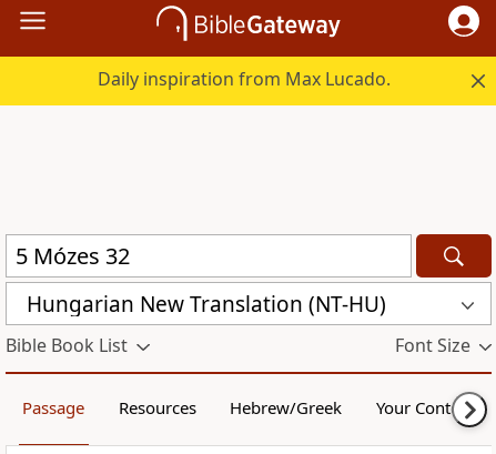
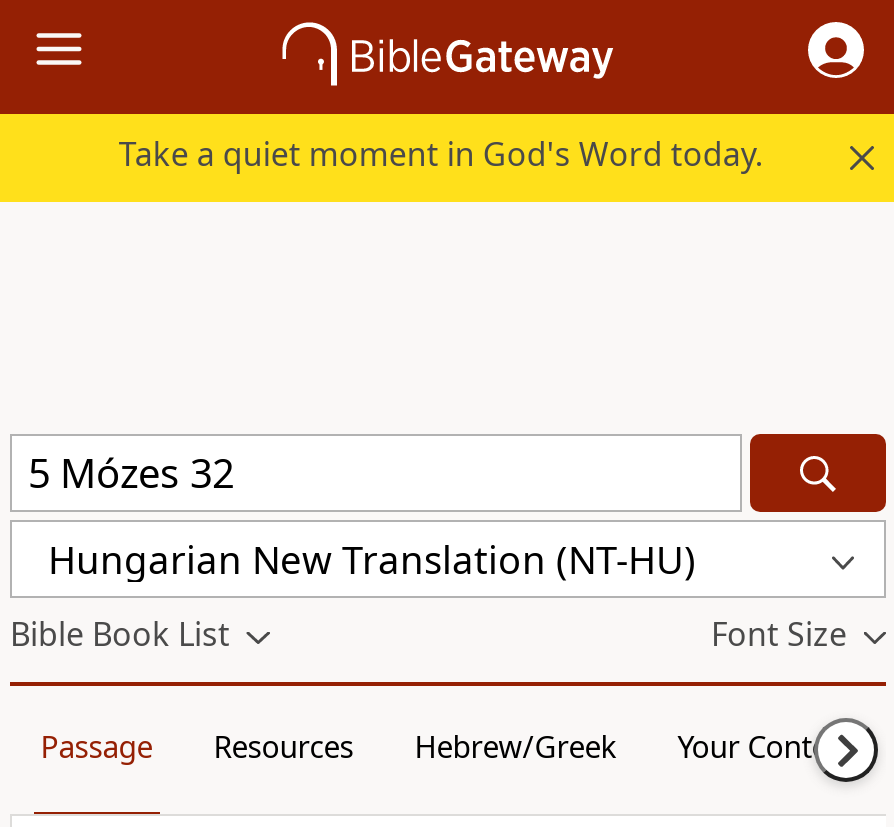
- Daily inspiration from Max Lucado.
+ Take a quiet moment in God's Word today.
